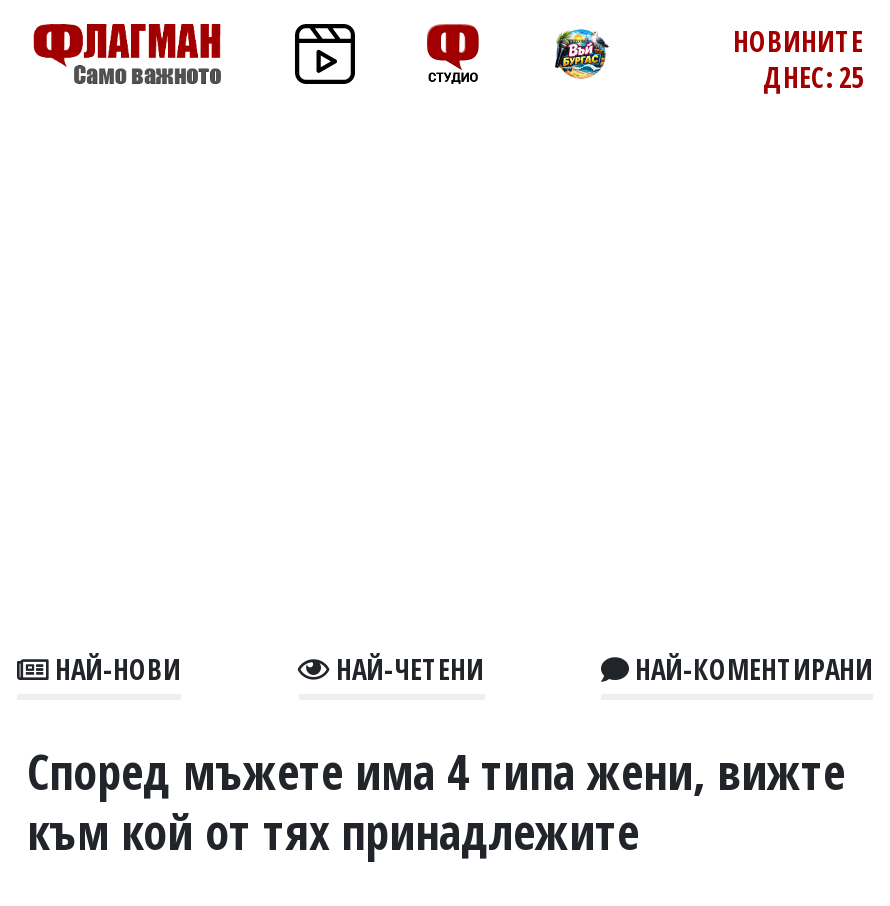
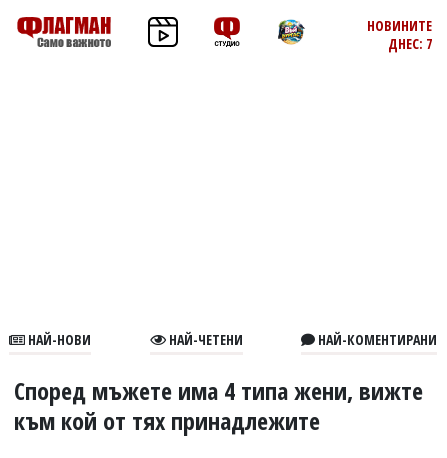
- ДНЕС: 25
+ ДНЕС: 7
